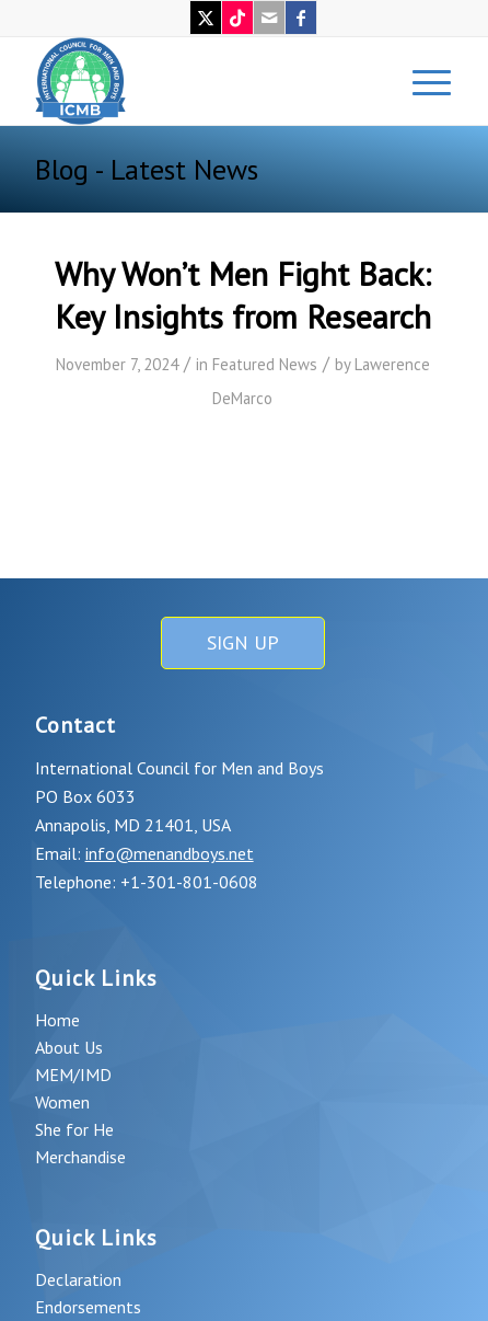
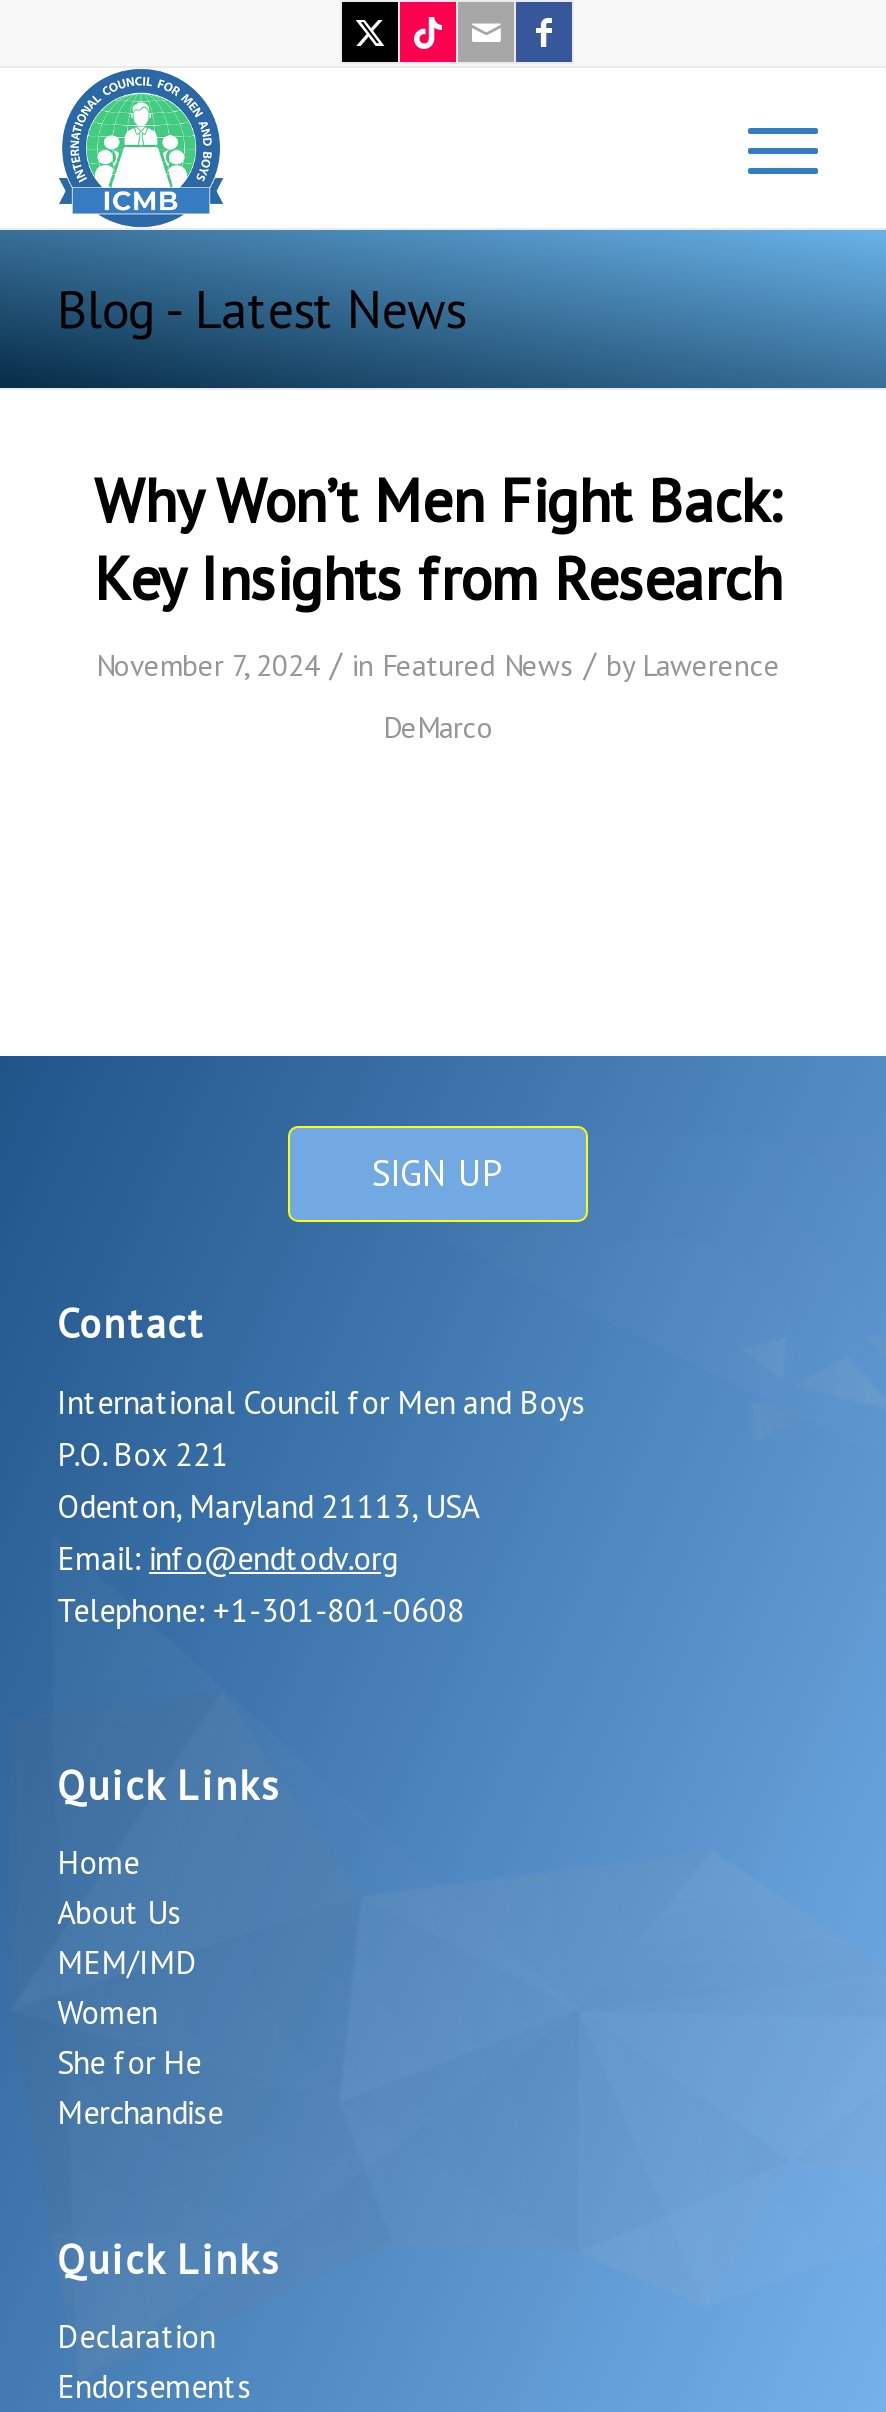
- PO Box 6033
+ P.O. Box 221

- Annapolis, MD 21401, USA
+ Odenton, Maryland 21113, USA

- Email: info@menandboys.net
+ Email: info@endtodv.org
